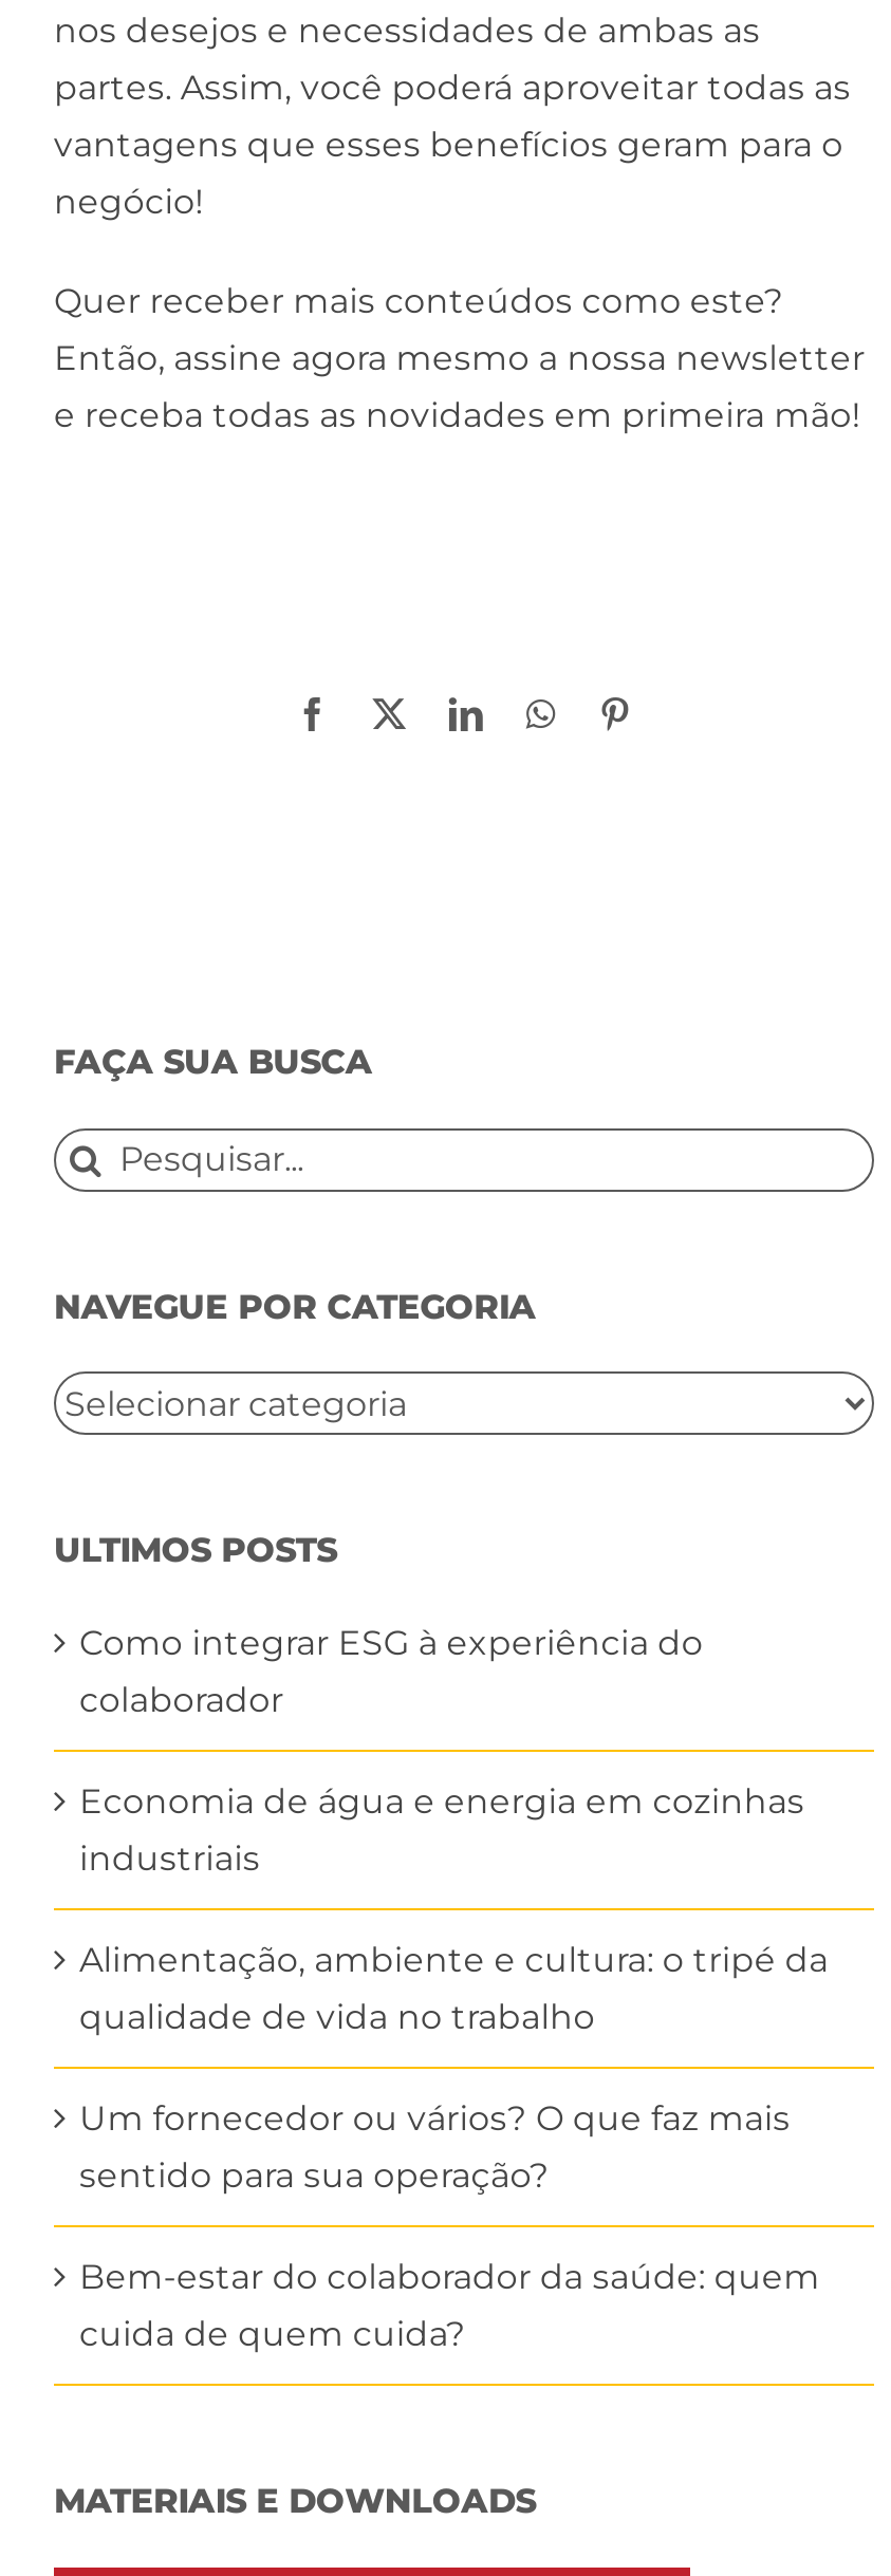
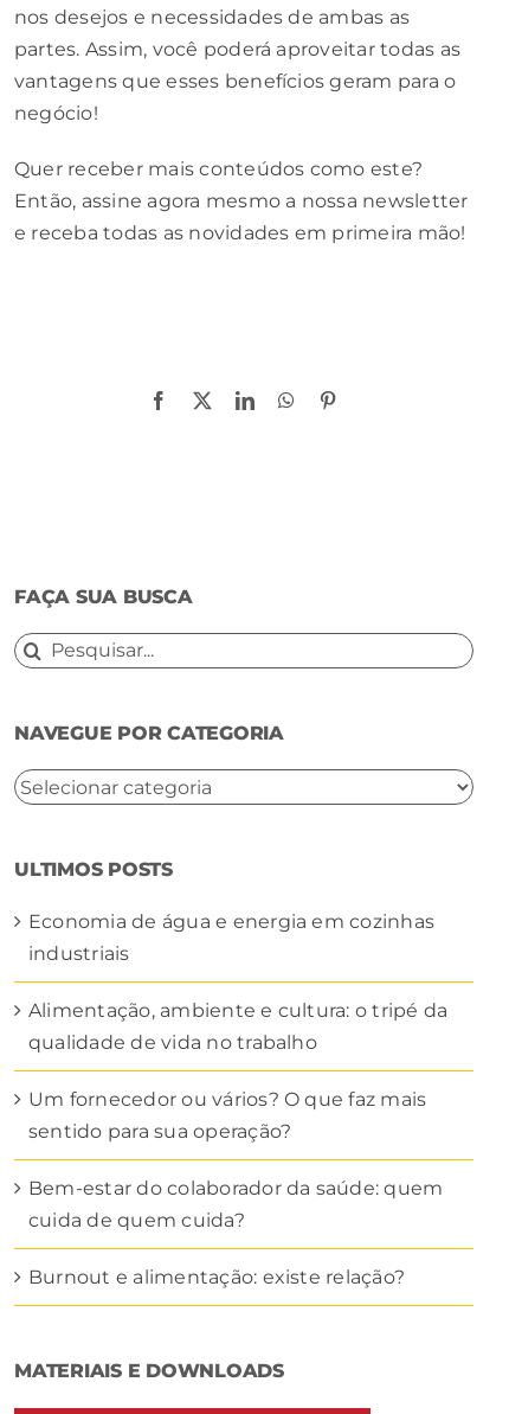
- Como integrar ESG à experiência do
- colaborador

moved up: Economia de água e energia em cozinhas | industriais | Alimentação, ambiente e cultura: o tripé da | qualidade de vida no trabalho | Um fornecedor ou vários? O que faz mais | sentido para sua operação? | Bem-estar do colaborador da saúde: quem | cuida de quem cuida?

+ Burnout e alimentação: existe relação?
